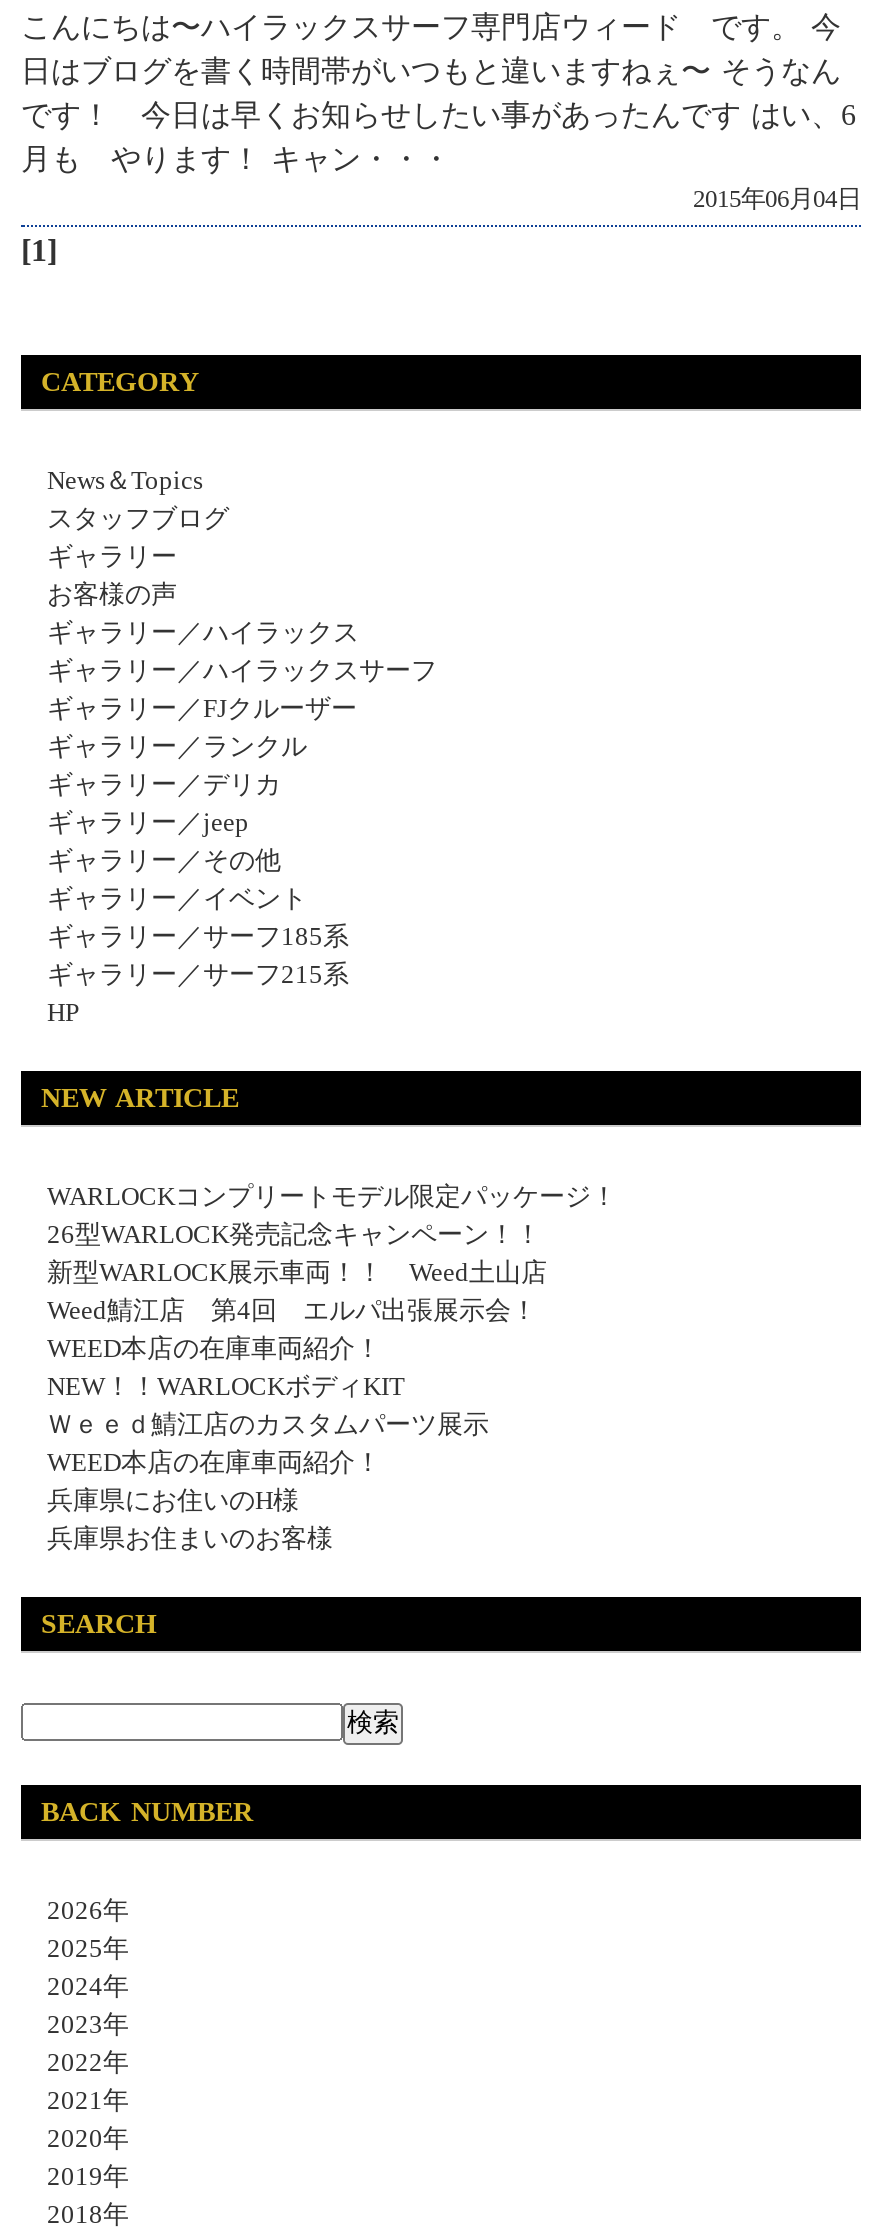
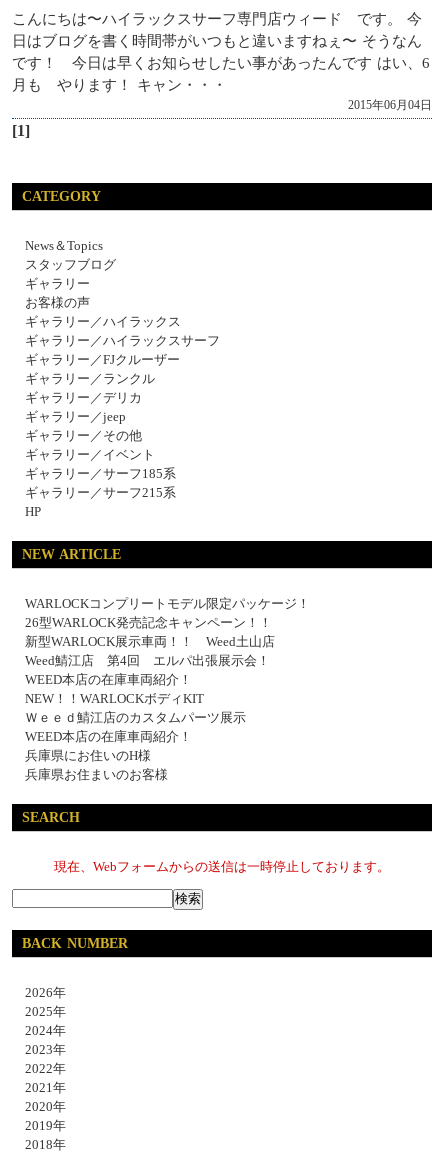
+ 現在、Webフォームからの送信は一時停止しております。
